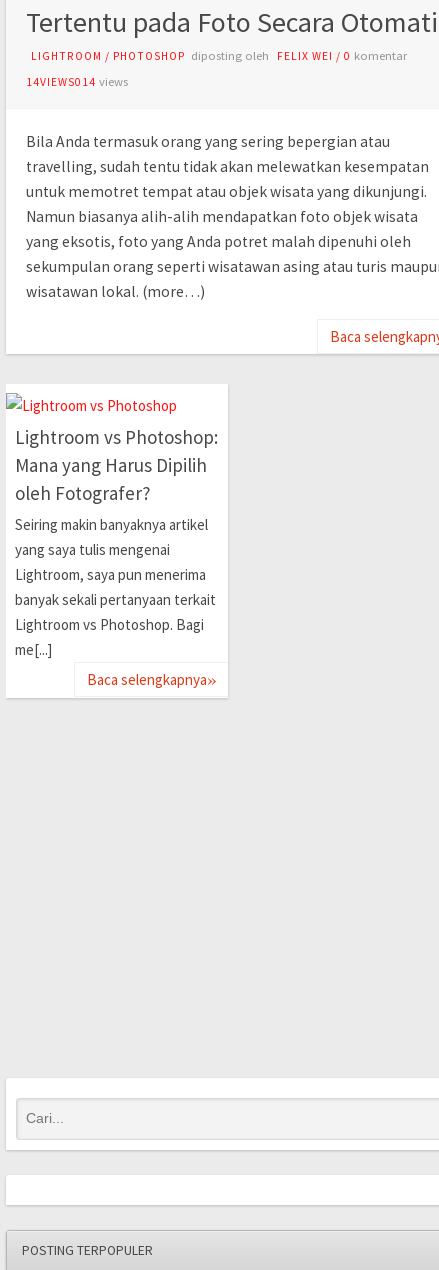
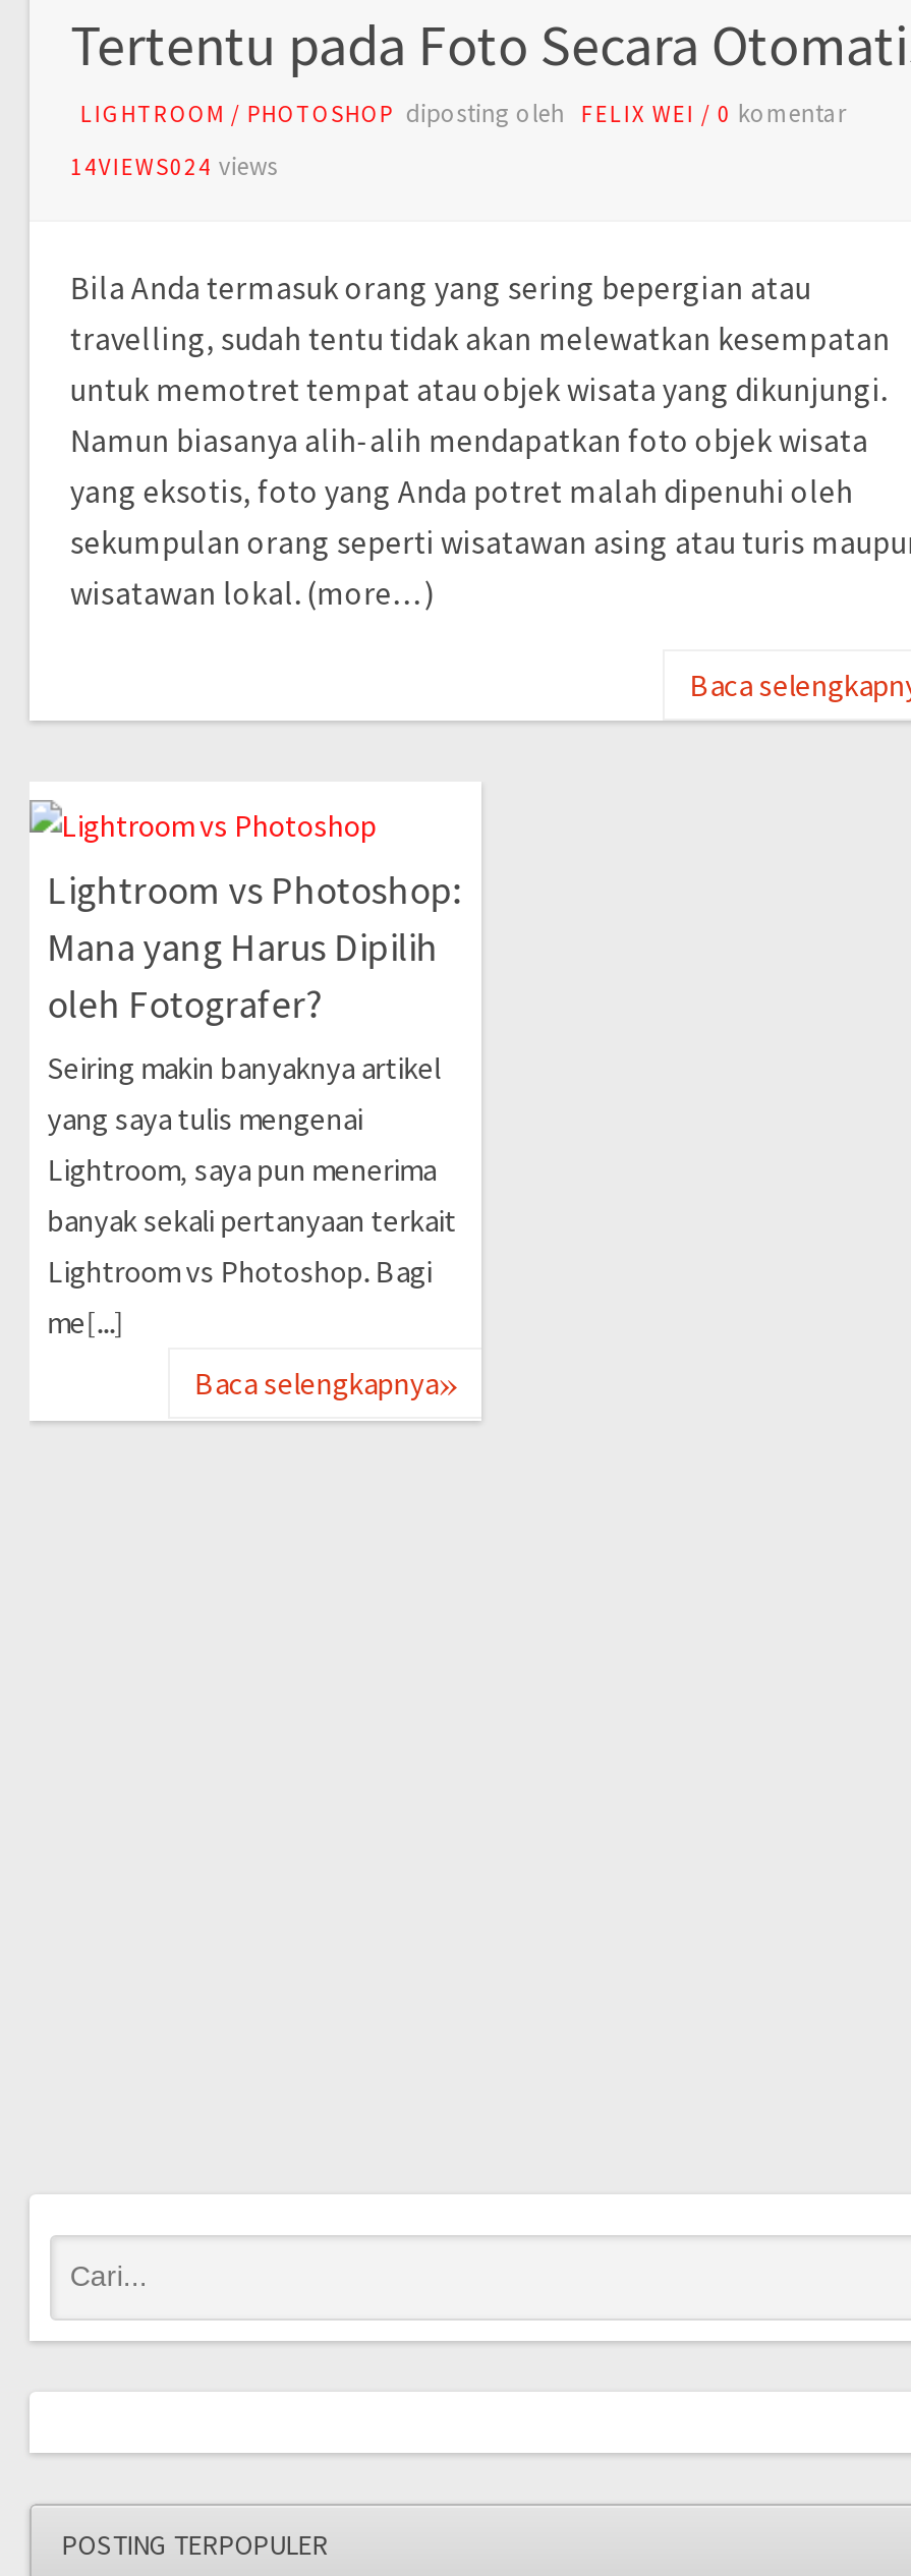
- 14VIEWS014 views
+ 14VIEWS024 views
